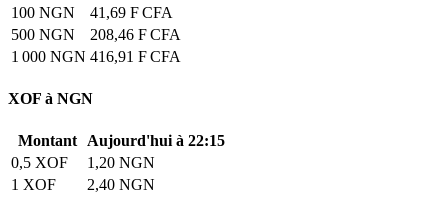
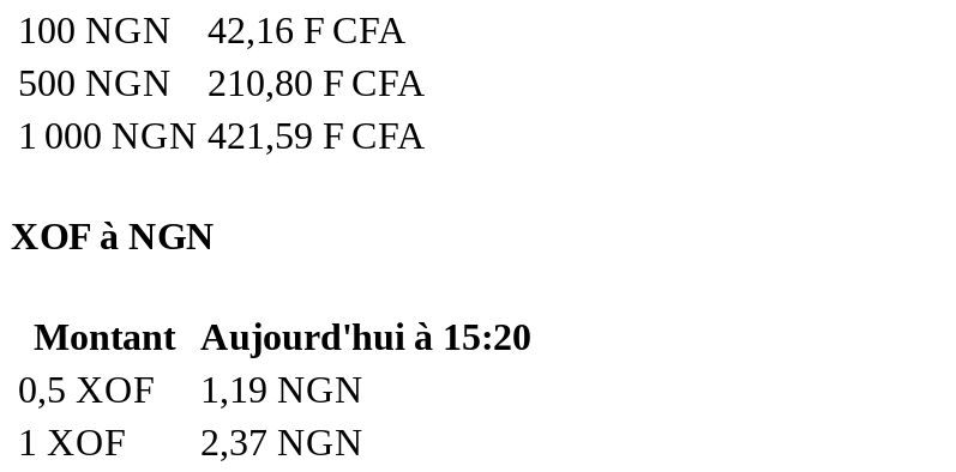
- 100 NGN 41,69 F CFA
+ 100 NGN 42,16 F CFA

- 500 NGN 208,46 F CFA
+ 500 NGN 210,80 F CFA

- 1 000 NGN 416,91 F CFA
+ 1 000 NGN 421,59 F CFA

- Montant Aujourd'hui à 22:15
+ Montant Aujourd'hui à 15:20

- 0,5 XOF 1,20 NGN
+ 0,5 XOF 1,19 NGN

- 1 XOF 2,40 NGN
+ 1 XOF 2,37 NGN
